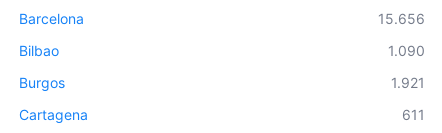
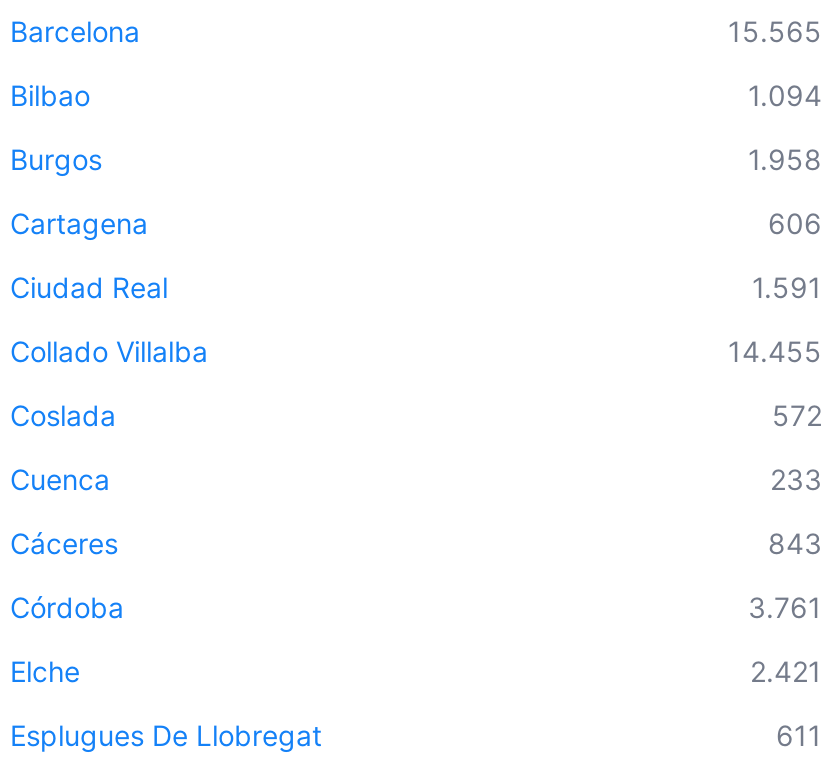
- 15.656
+ 15.565

- 1.090
+ 1.094

- 1.921
+ 1.958

+ 606
+ Ciudad Real
+ 1.591
+ Collado Villalba
+ 14.455
+ Coslada
+ 572
+ Cuenca
+ 233
+ Cáceres
+ 843
+ Córdoba
+ 3.761
+ Elche
+ 2.421
+ Esplugues De Llobregat
